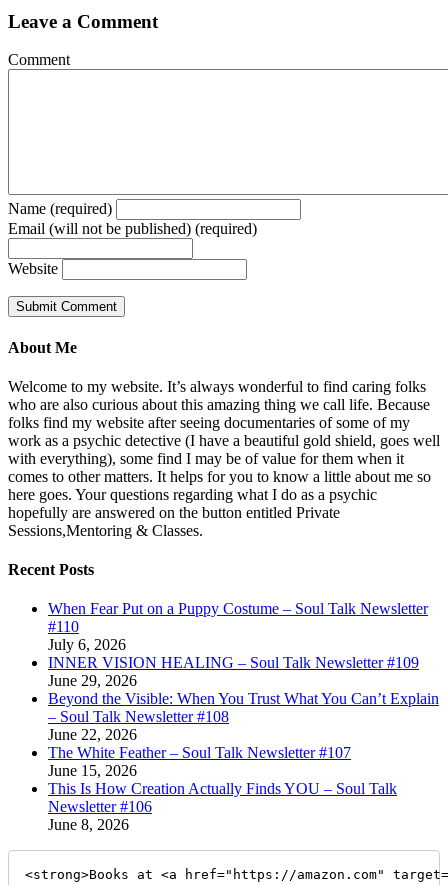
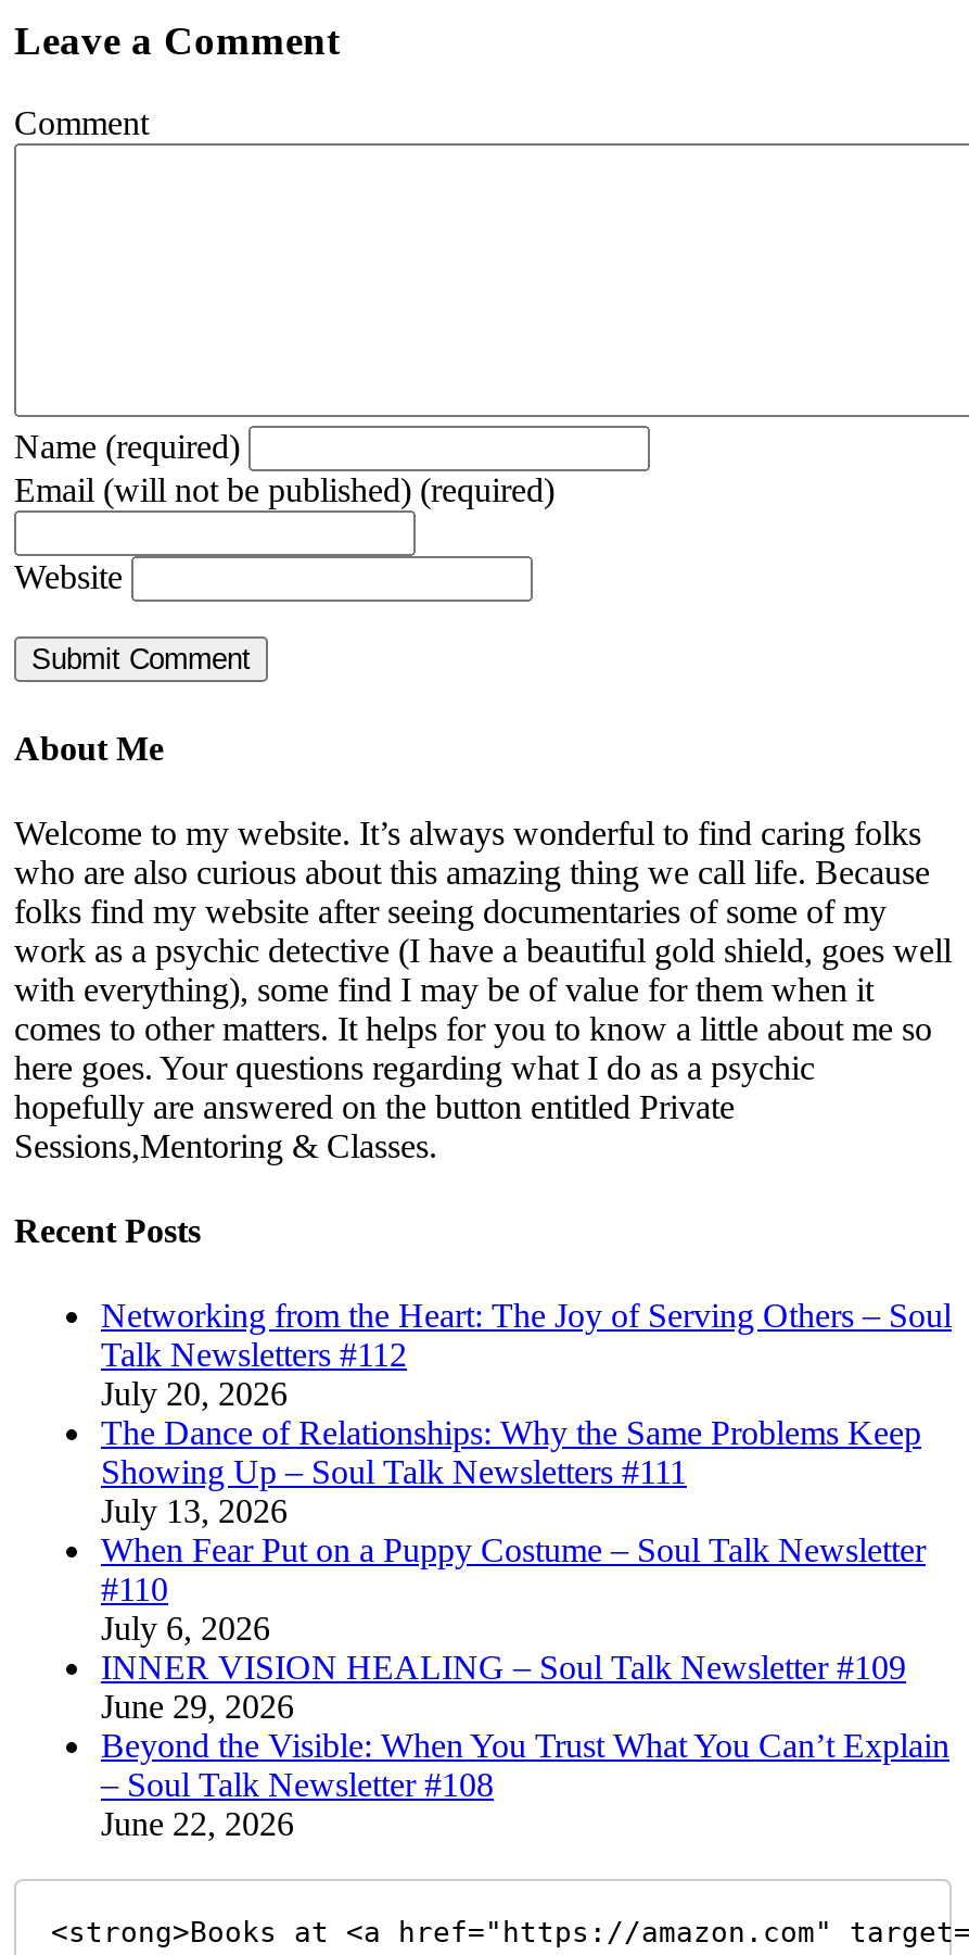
+ Networking from the Heart: The Joy of Serving Others – Soul
+ Talk Newsletters #112
+ July 20, 2026
+ The Dance of Relationships: Why the Same Problems Keep
+ Showing Up – Soul Talk Newsletters #111
+ July 13, 2026

moved down: When Fear Put on a Puppy Costume – Soul Talk Newsletter | #110 | July 6, 2026 | INNER VISION HEALING – Soul Talk Newsletter #109 | June 29, 2026 | Beyond the Visible: When You Trust What You Can’t Explain | – Soul Talk Newsletter #108 | June 22, 2026

- The White Feather – Soul Talk Newsletter #107
- June 15, 2026
- This Is How Creation Actually Finds YOU – Soul Talk
- Newsletter #106
- June 8, 2026
